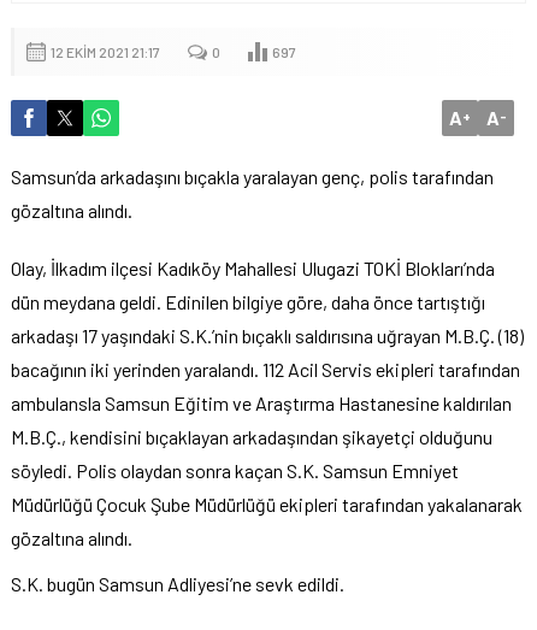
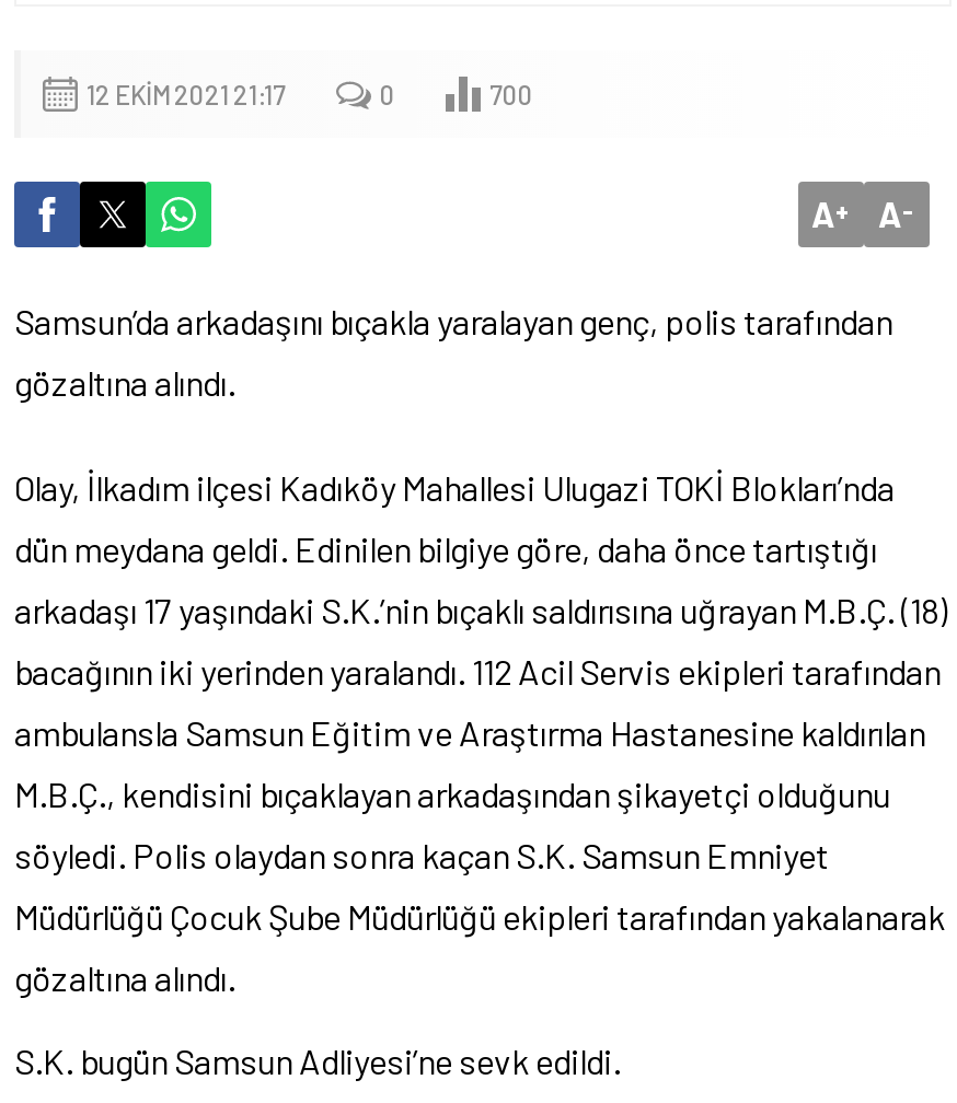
- 697
+ 700
